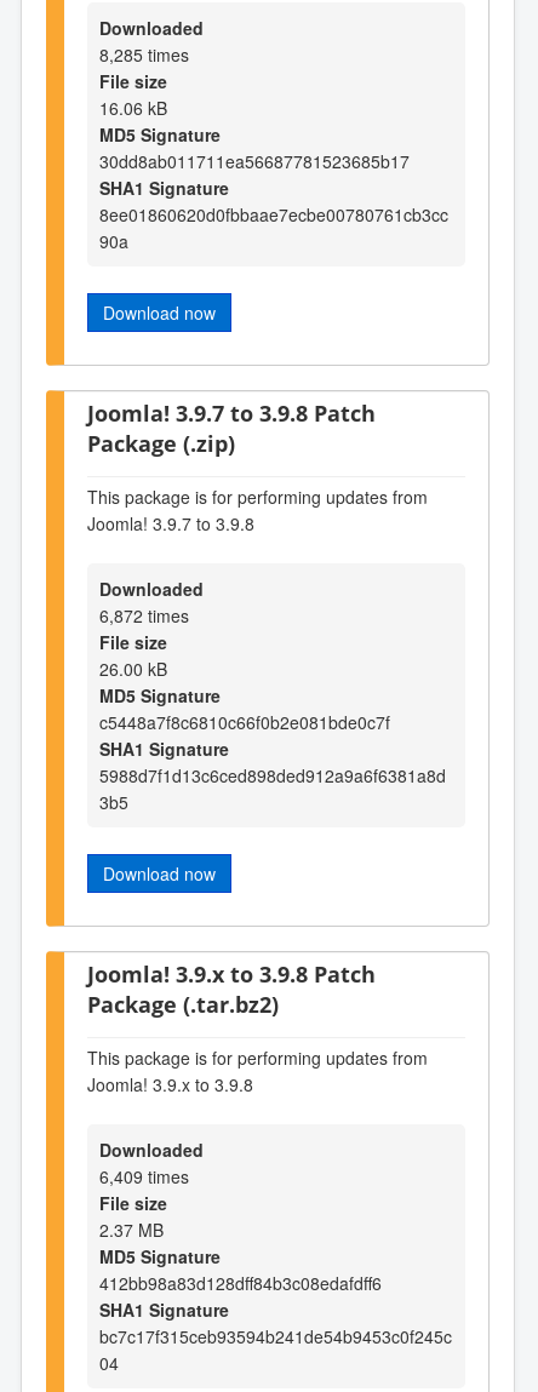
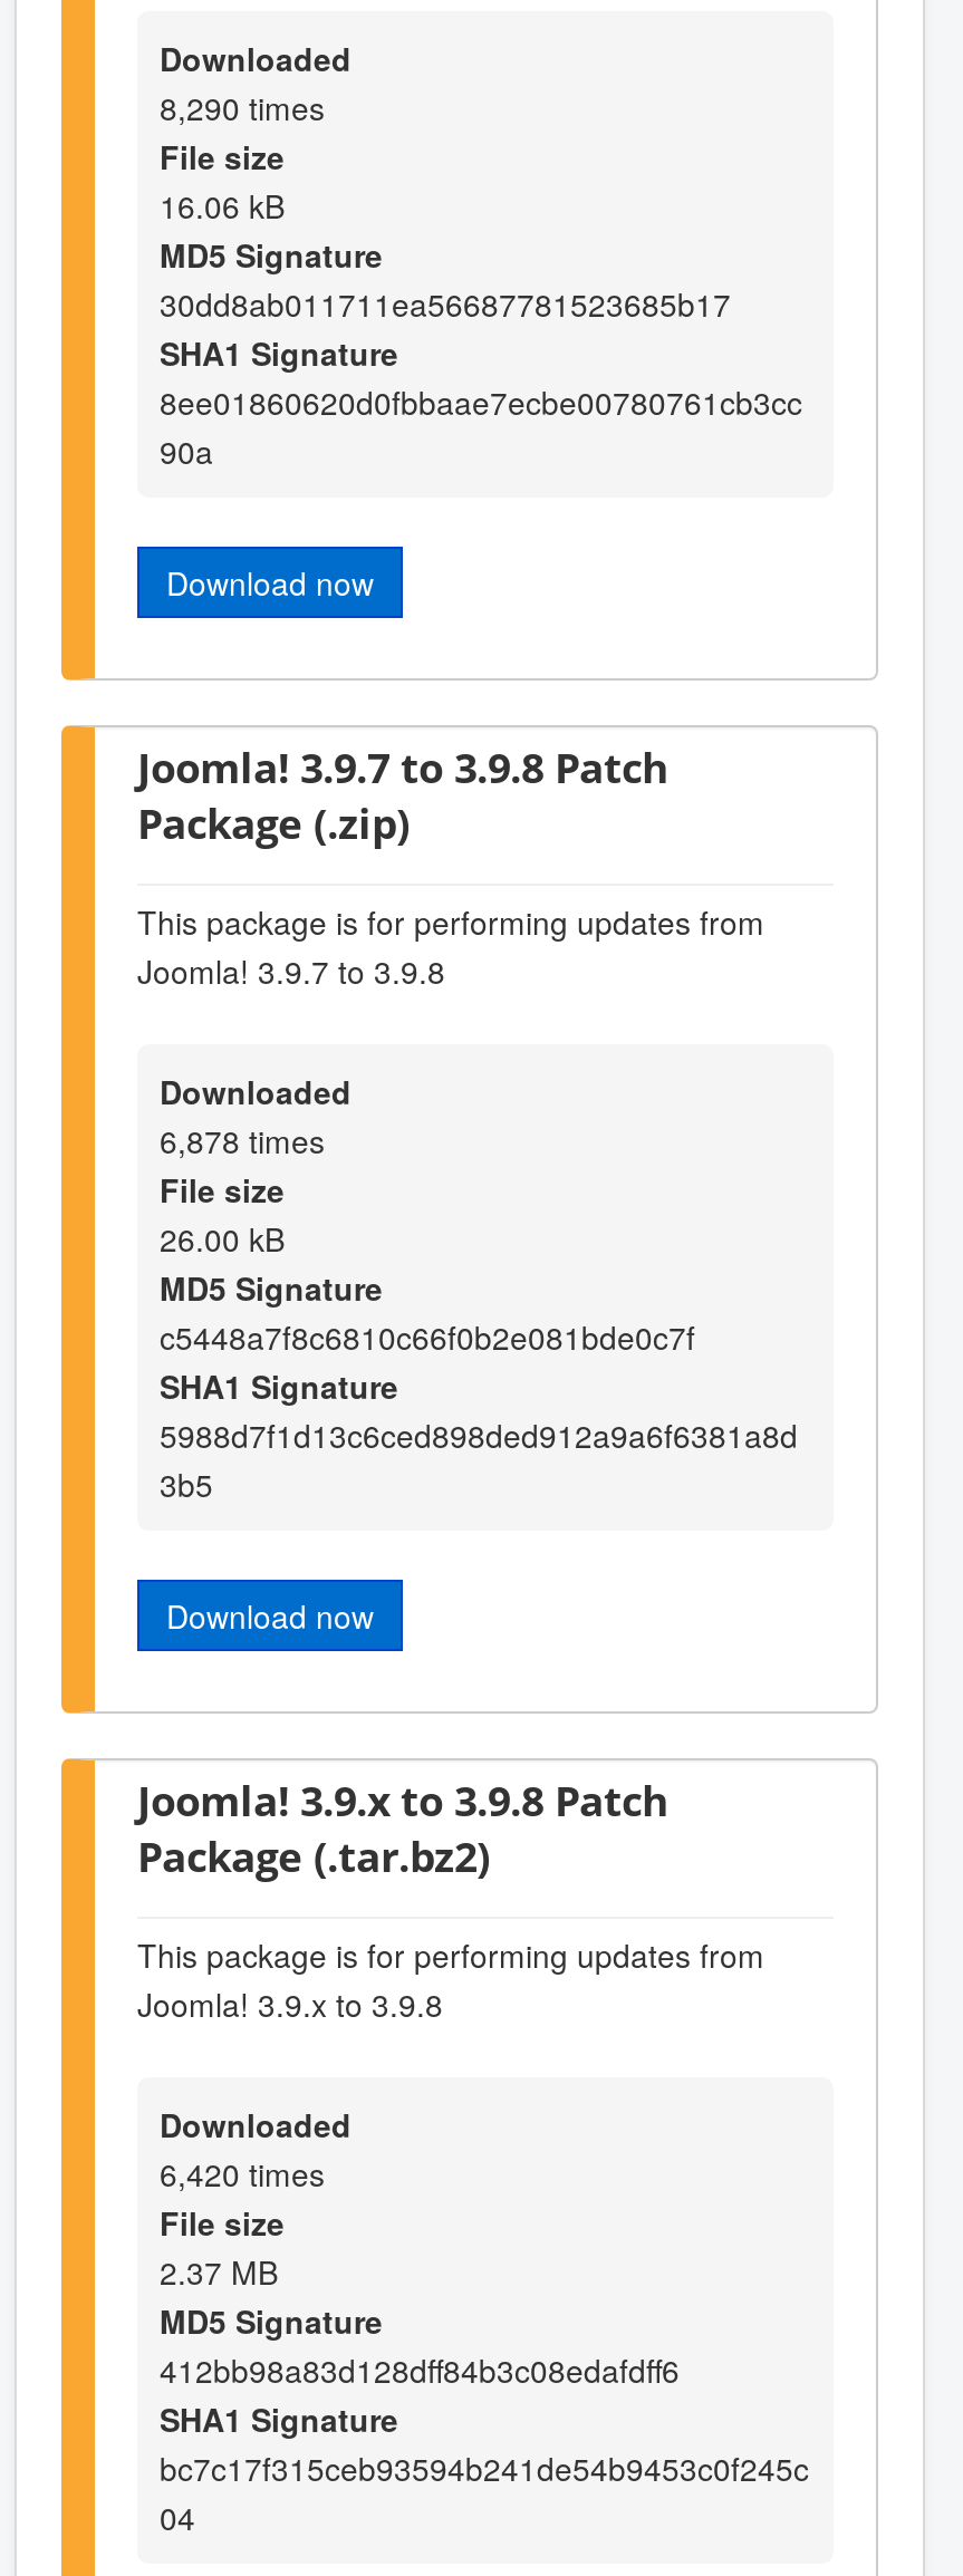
- 8,285 times
+ 8,290 times

- 6,872 times
+ 6,878 times

- 6,409 times
+ 6,420 times
